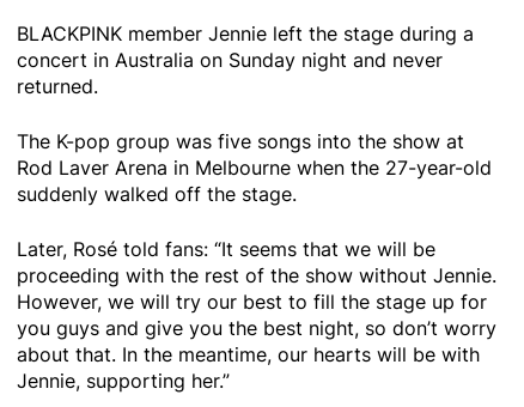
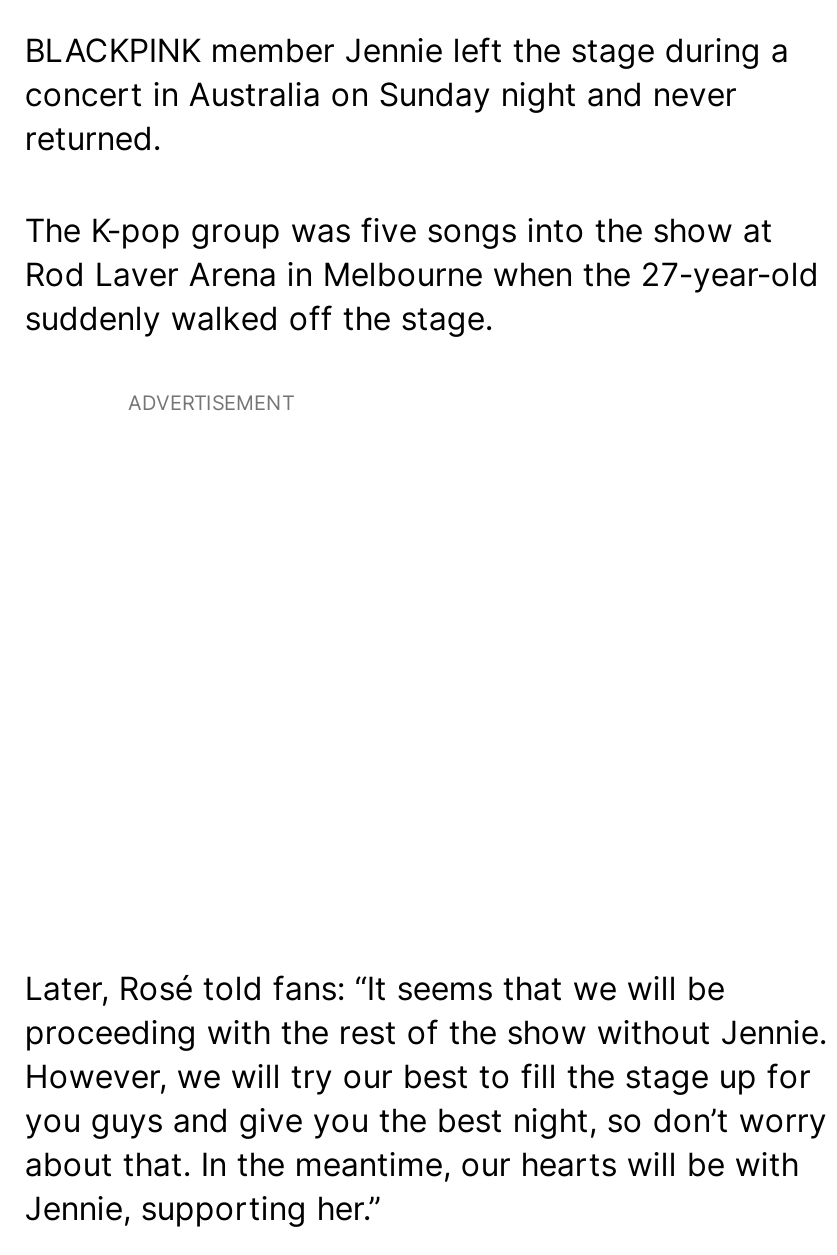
+ ADVERTISEMENT
